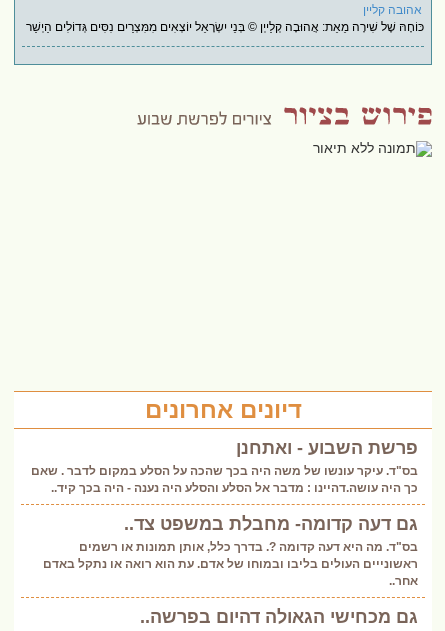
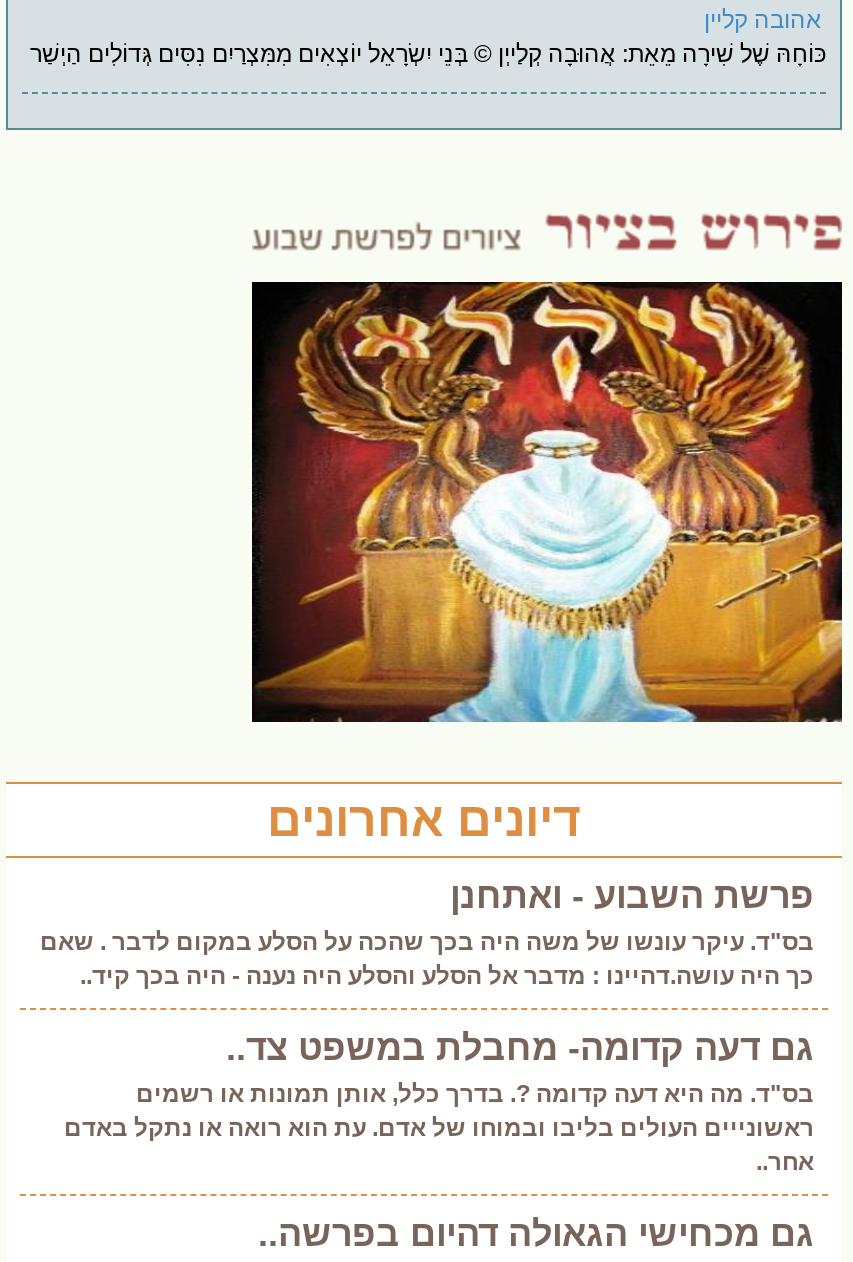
+ [image]
